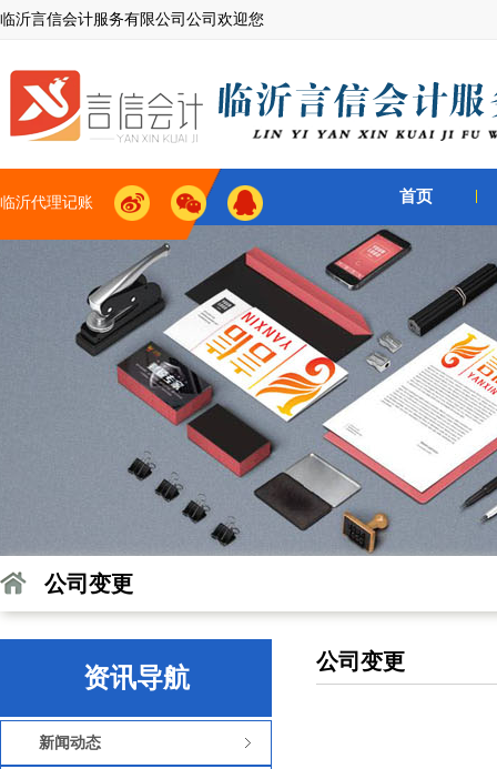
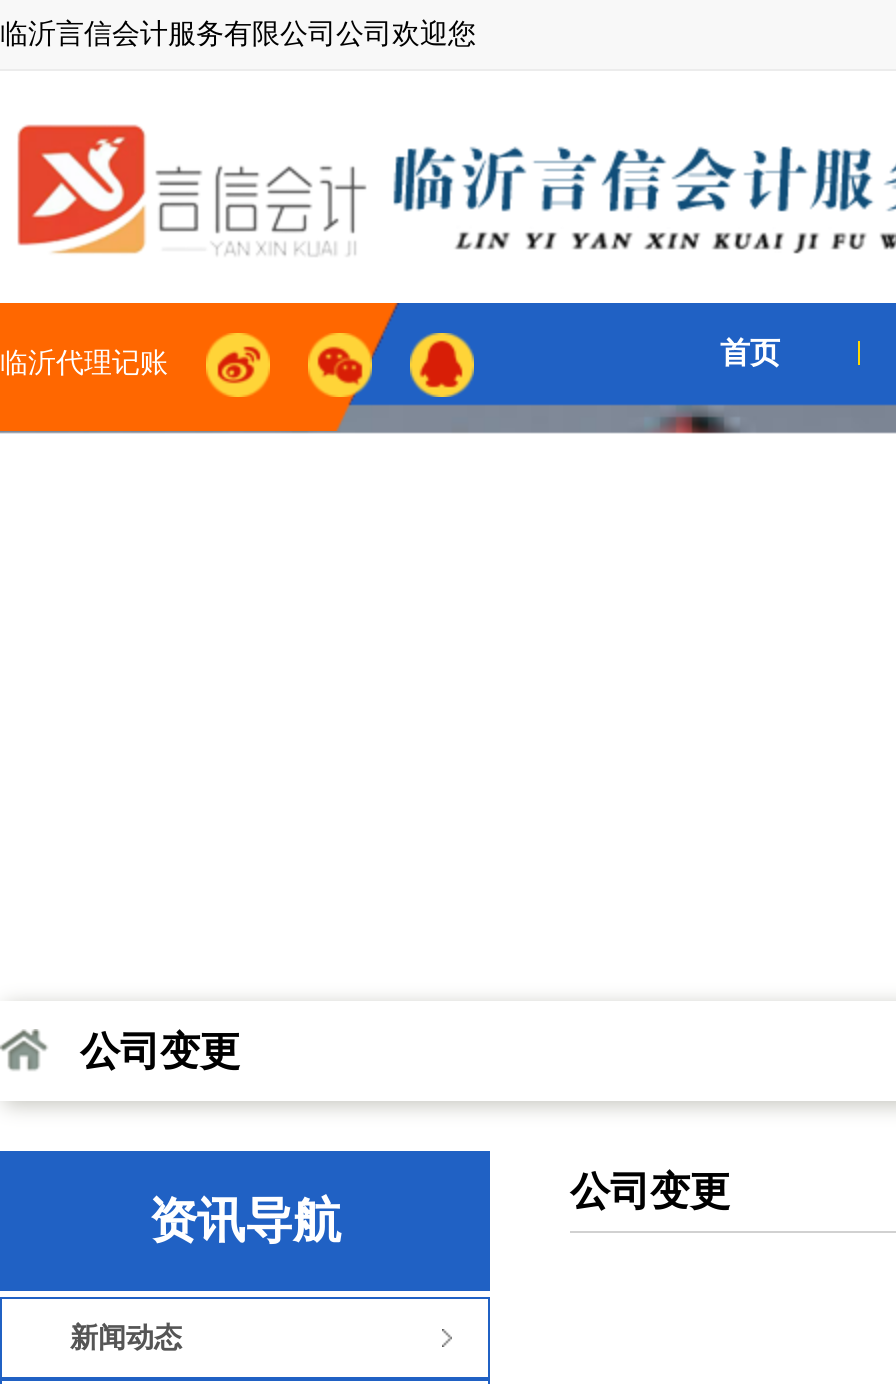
- [image]
